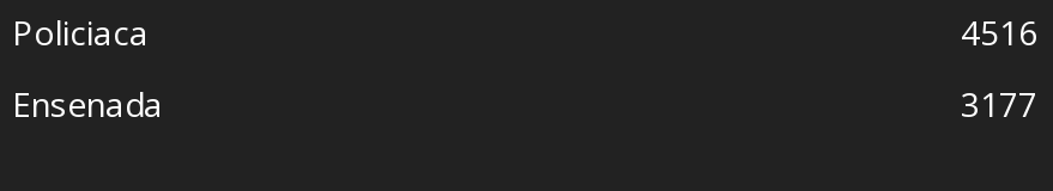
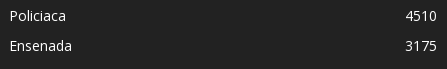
- 4516
+ 4510

- 3177
+ 3175
